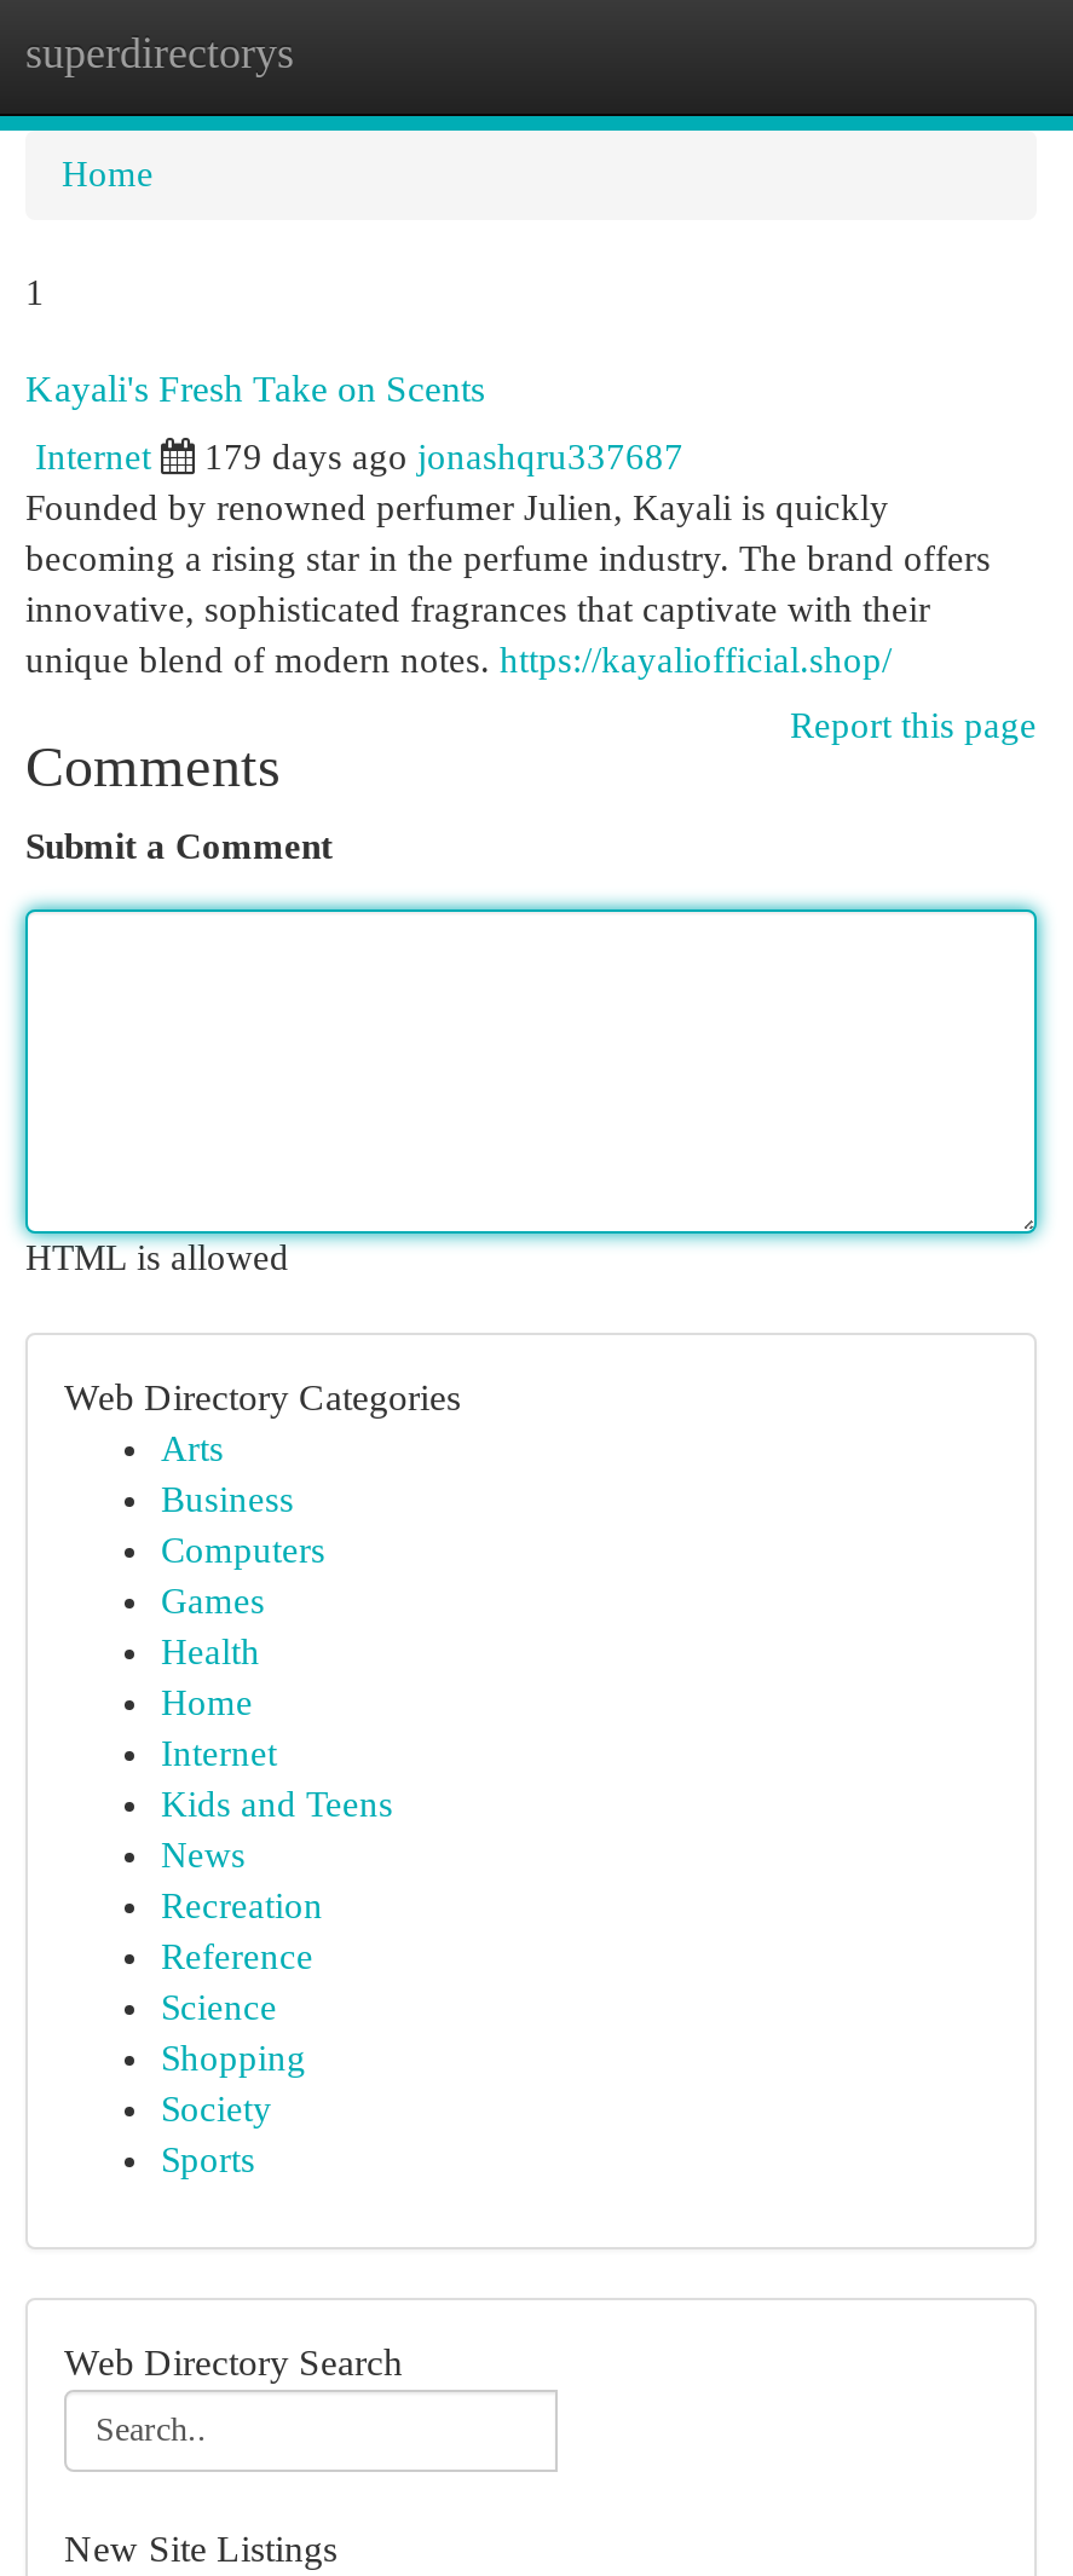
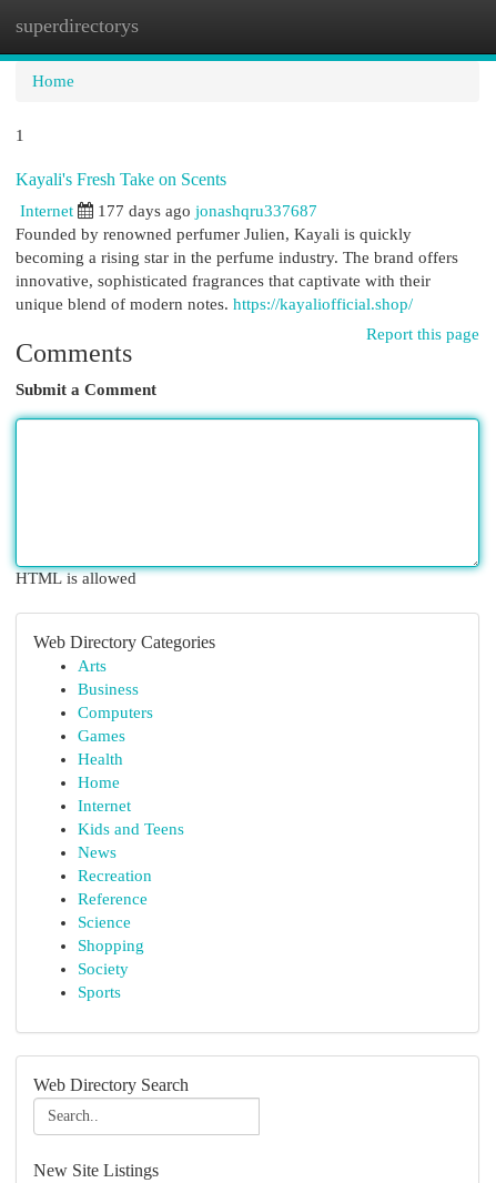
- 179 days ago jonashqru337687
+ 177 days ago jonashqru337687
